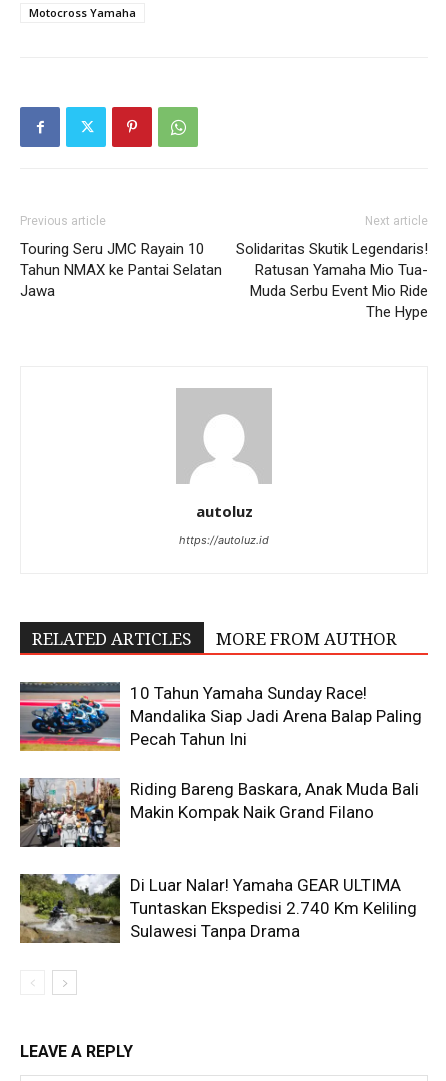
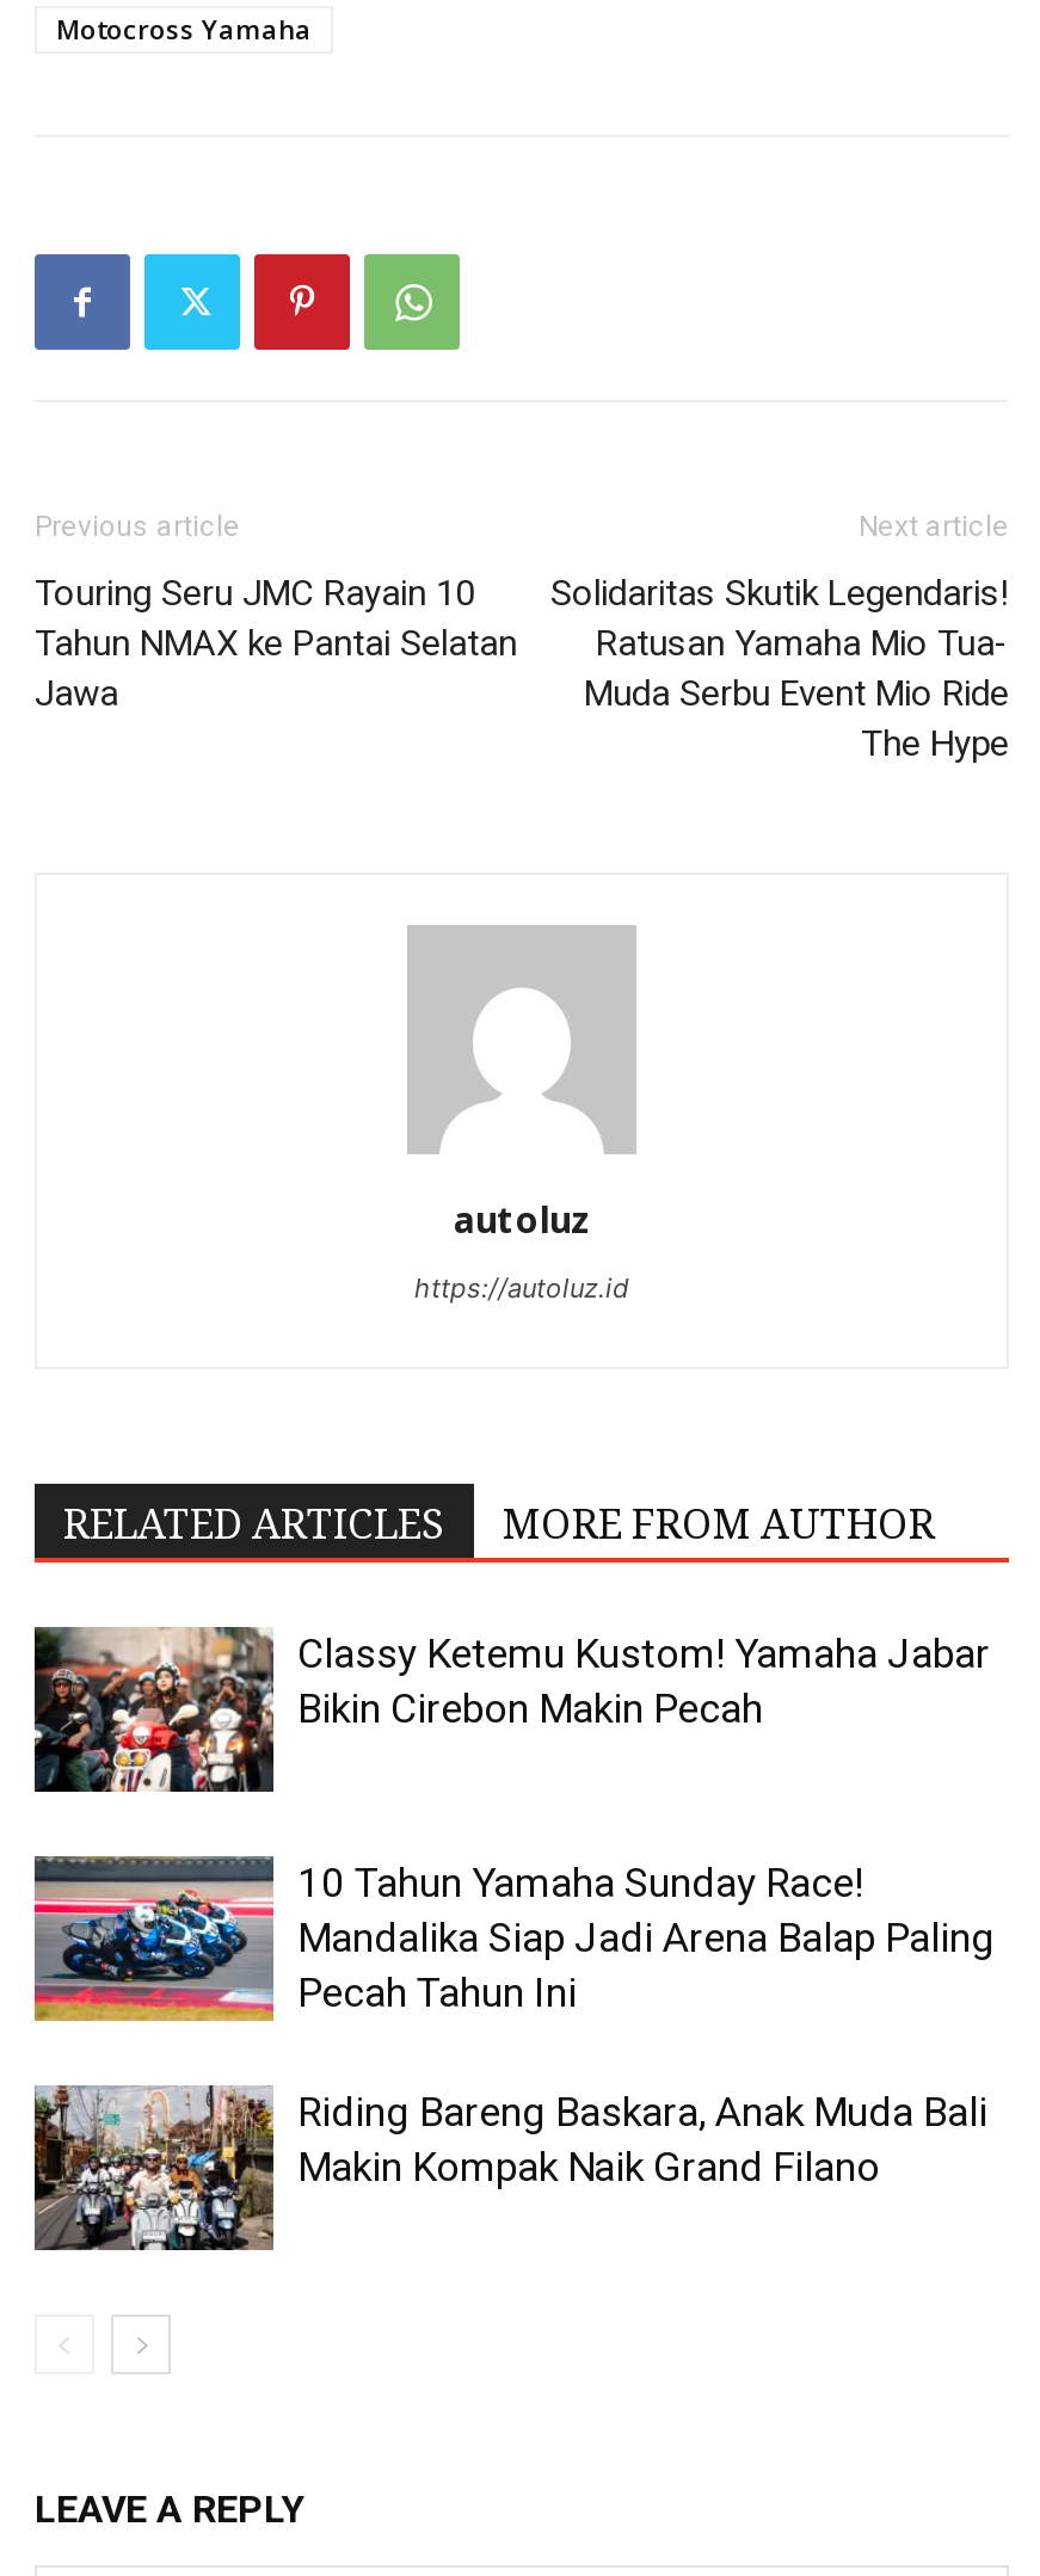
+ [image]
+ Classy Ketemu Kustom! Yamaha Jabar
+ Bikin Cirebon Makin Pecah

moved down: [image] | 10 Tahun Yamaha Sunday Race! | Mandalika Siap Jadi Arena Balap Paling | Pecah Tahun Ini | Riding Bareng Baskara, Anak Muda Bali | Makin Kompak Naik Grand Filano

- [image]
- Di Luar Nalar! Yamaha GEAR ULTIMA
- Tuntaskan Ekspedisi 2.740 Km Keliling
- Sulawesi Tanpa Drama
